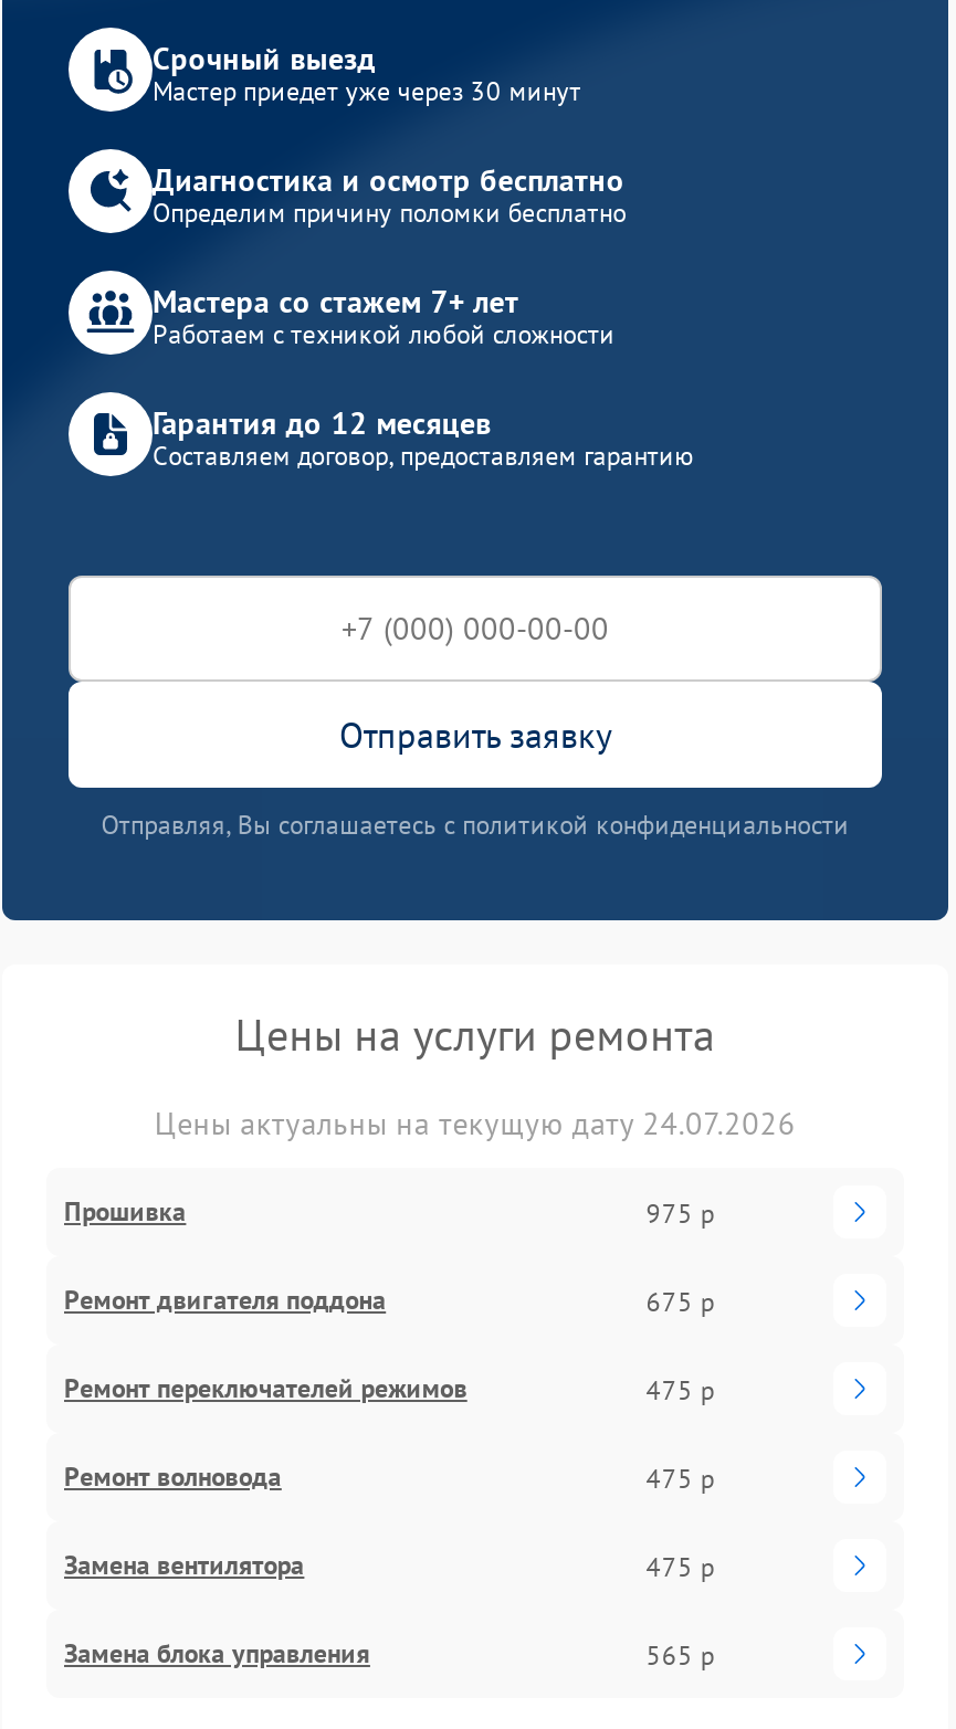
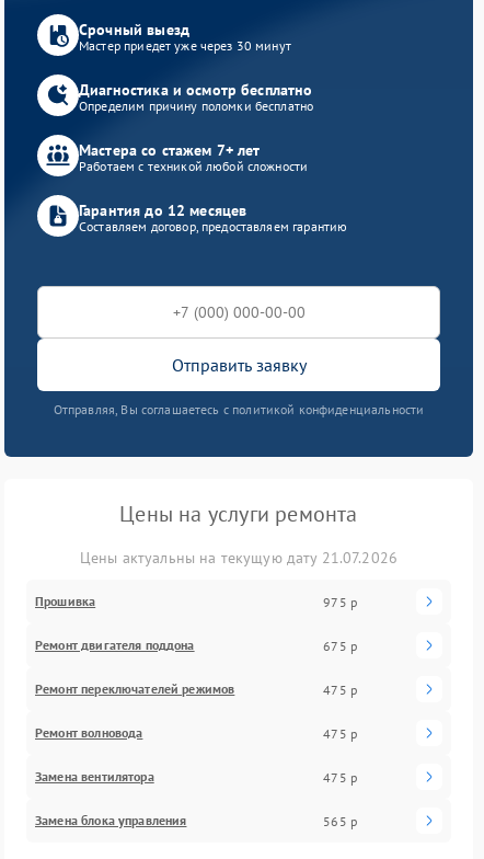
- Цены актуальны на текущую дату 24.07.2026
+ Цены актуальны на текущую дату 21.07.2026
